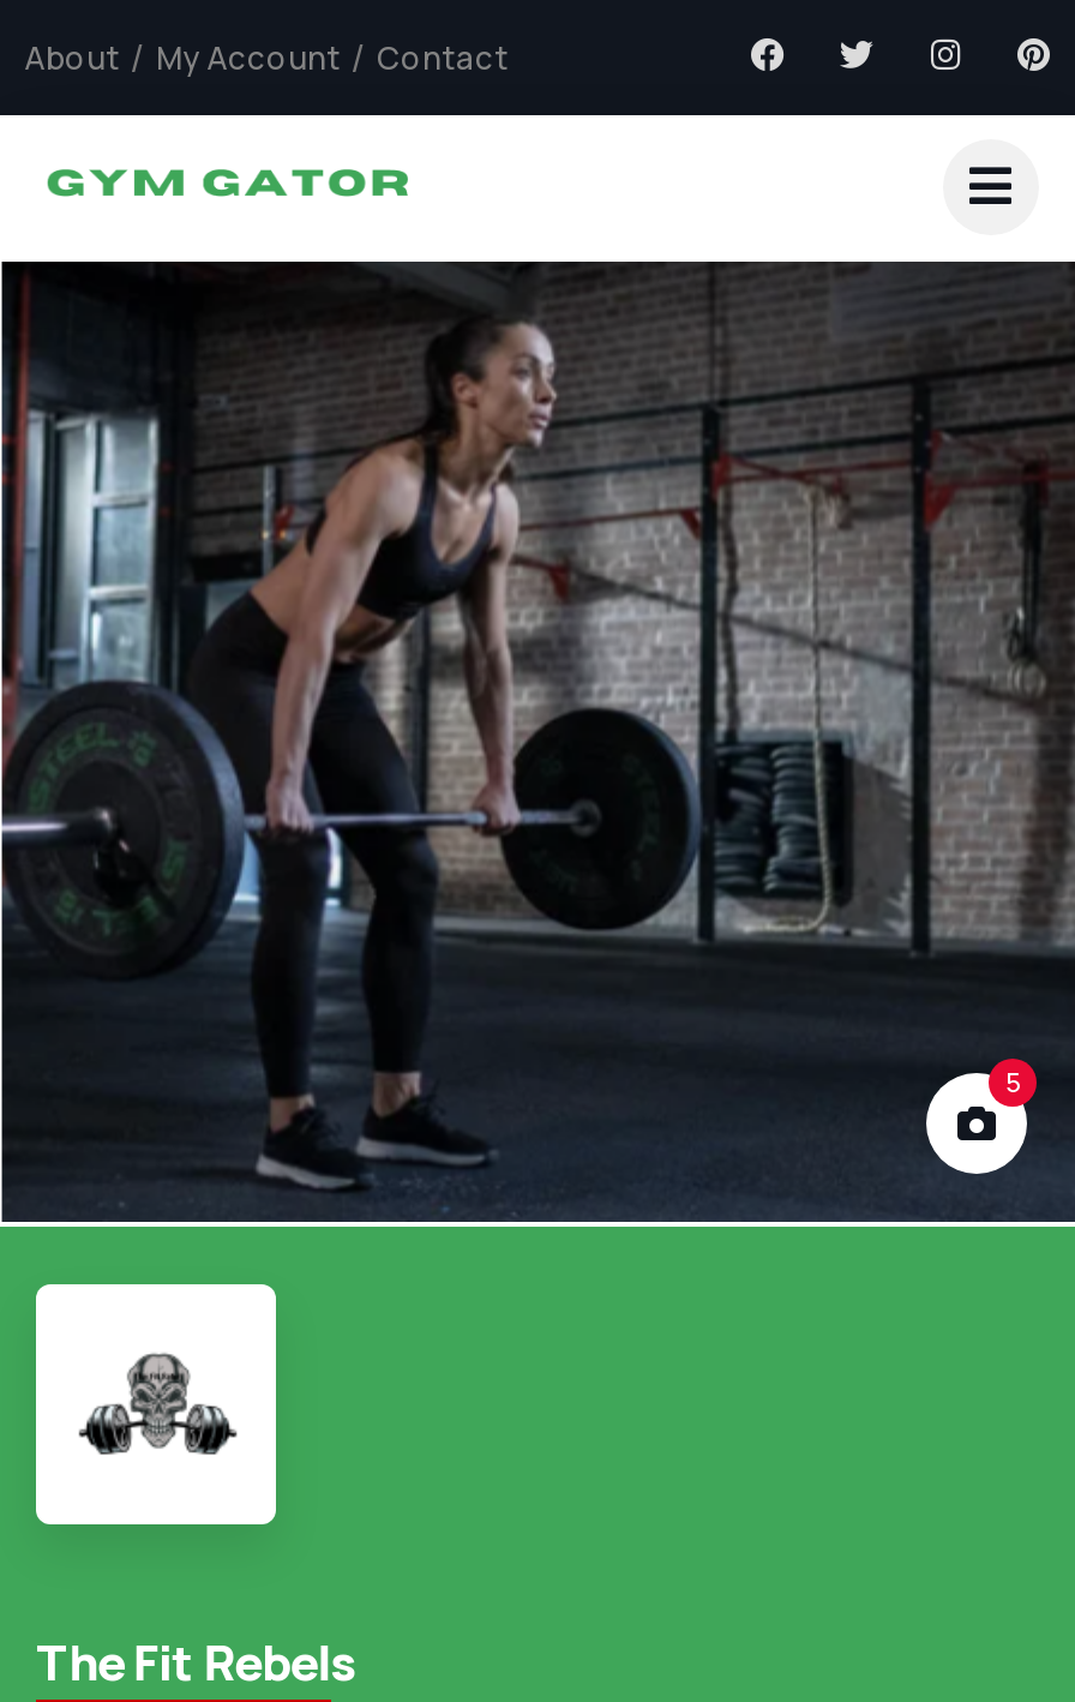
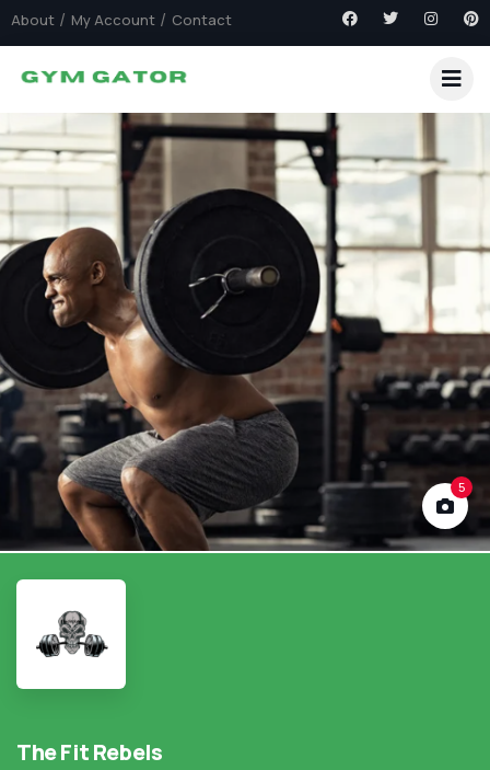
- [image]
+ [image]
